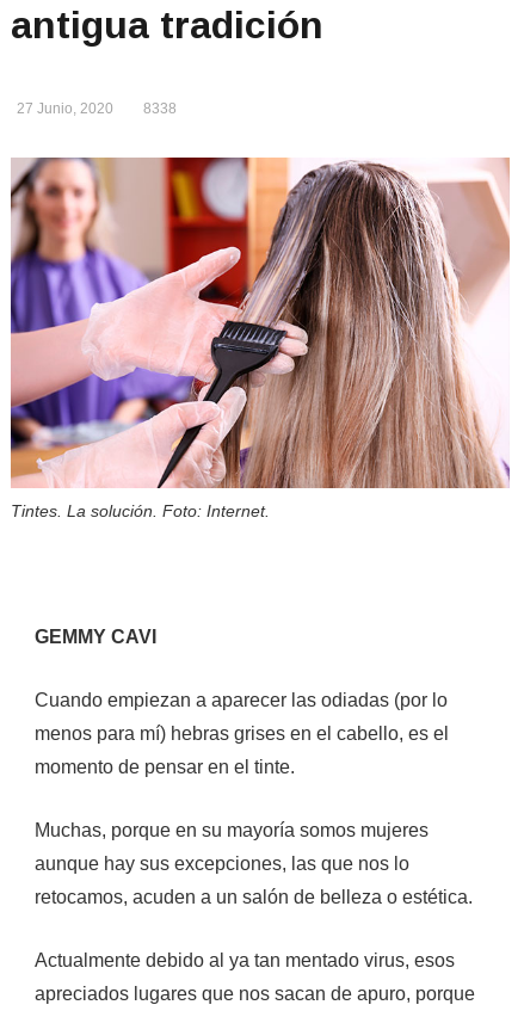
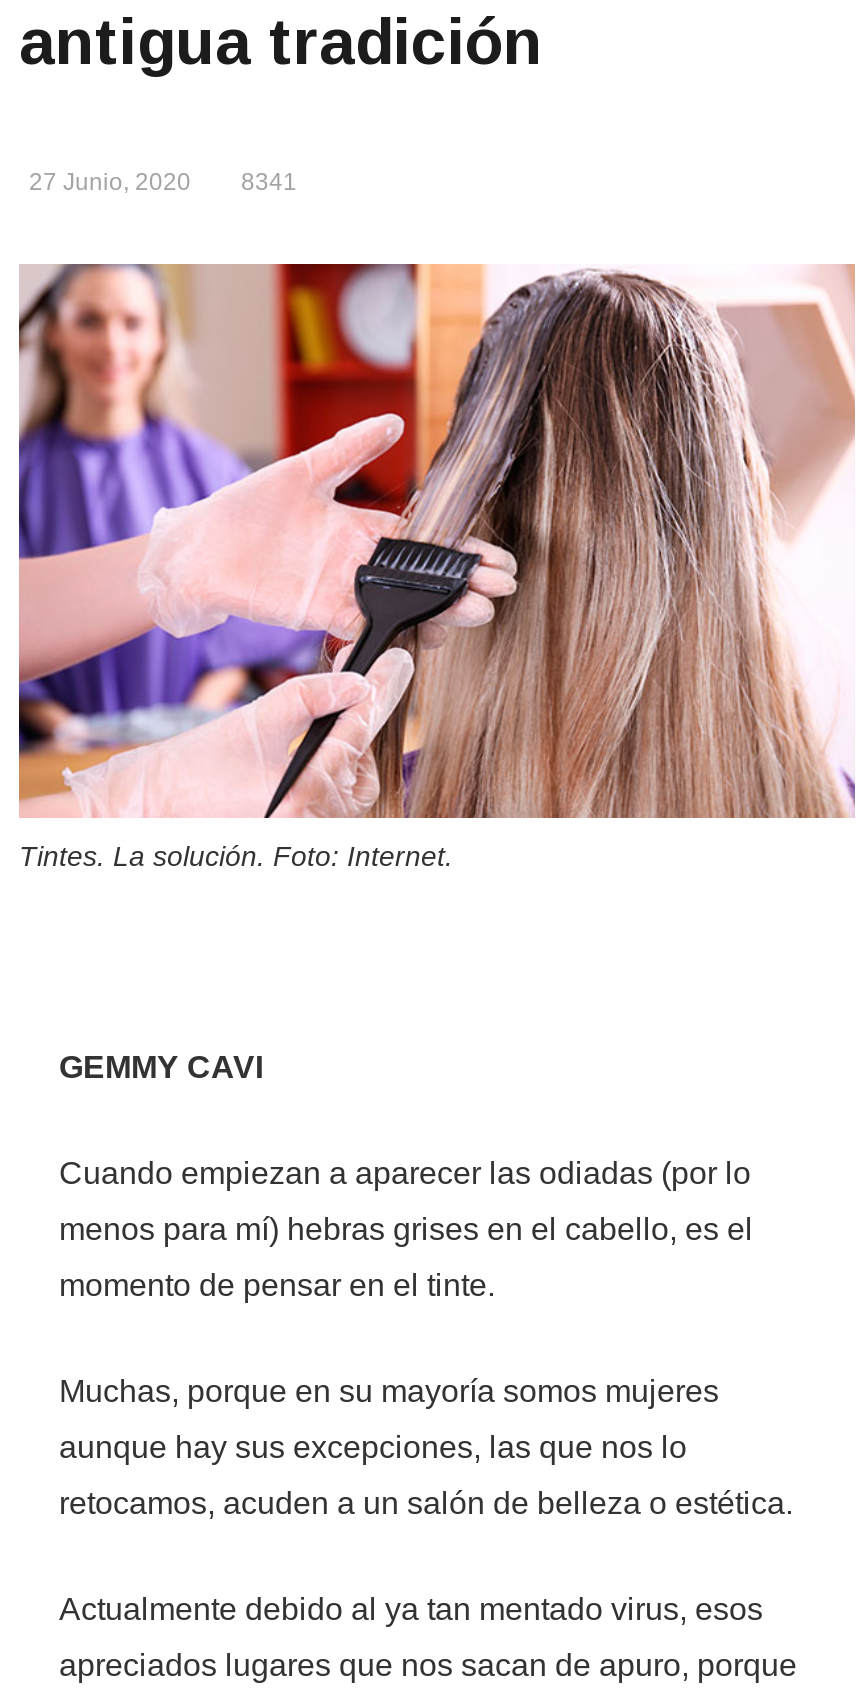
- 27 Junio, 2020 8338
+ 27 Junio, 2020 8341
